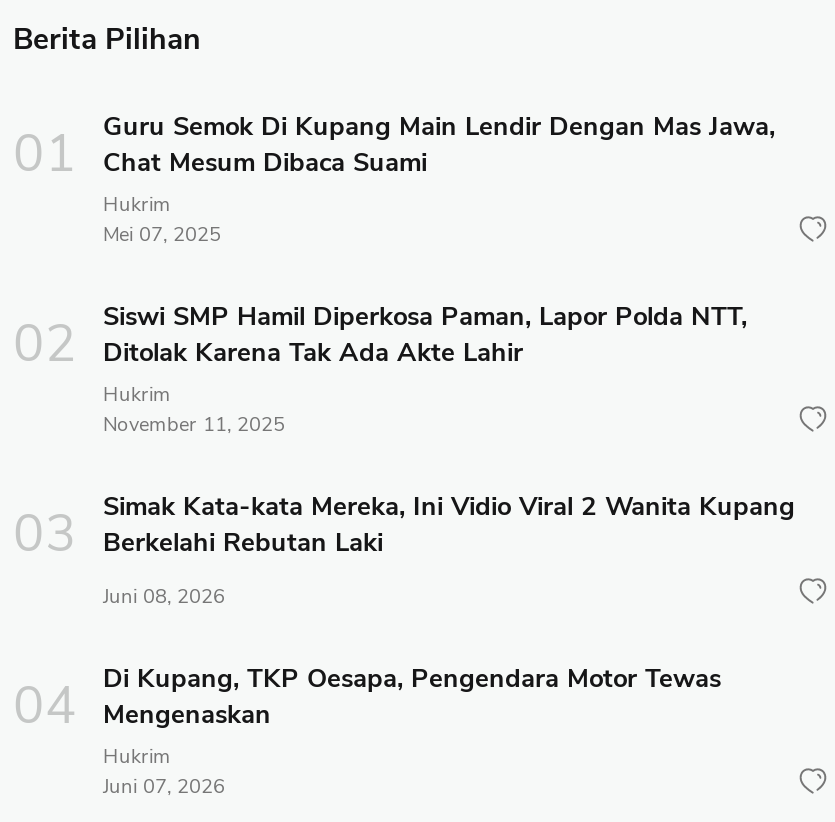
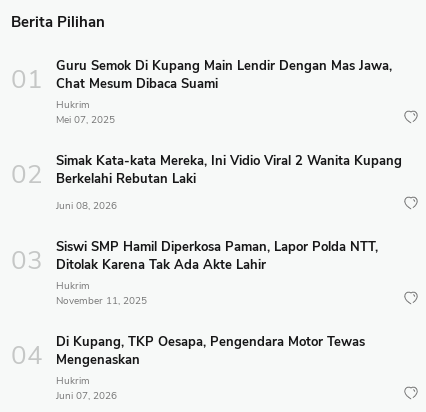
moved down: Siswi SMP Hamil Diperkosa Paman, Lapor Polda NTT, | Ditolak Karena Tak Ada Akte Lahir | Hukrim | November 11, 2025

moved up: Simak Kata-kata Mereka, Ini Vidio Viral 2 Wanita Kupang | Berkelahi Rebutan Laki | Juni 08, 2026
